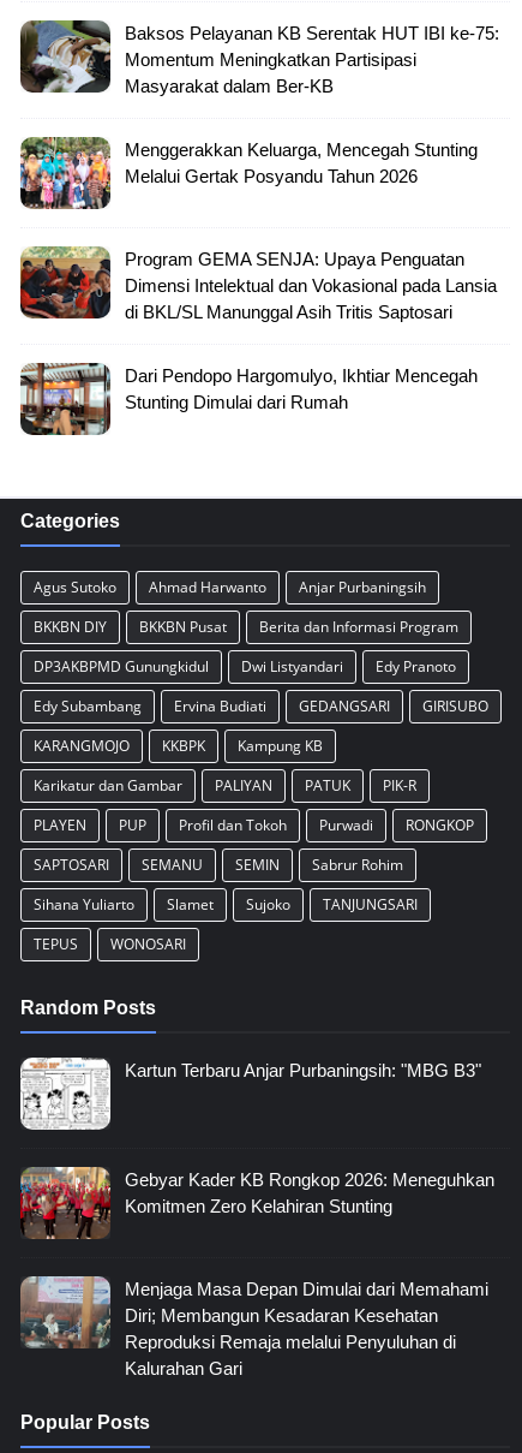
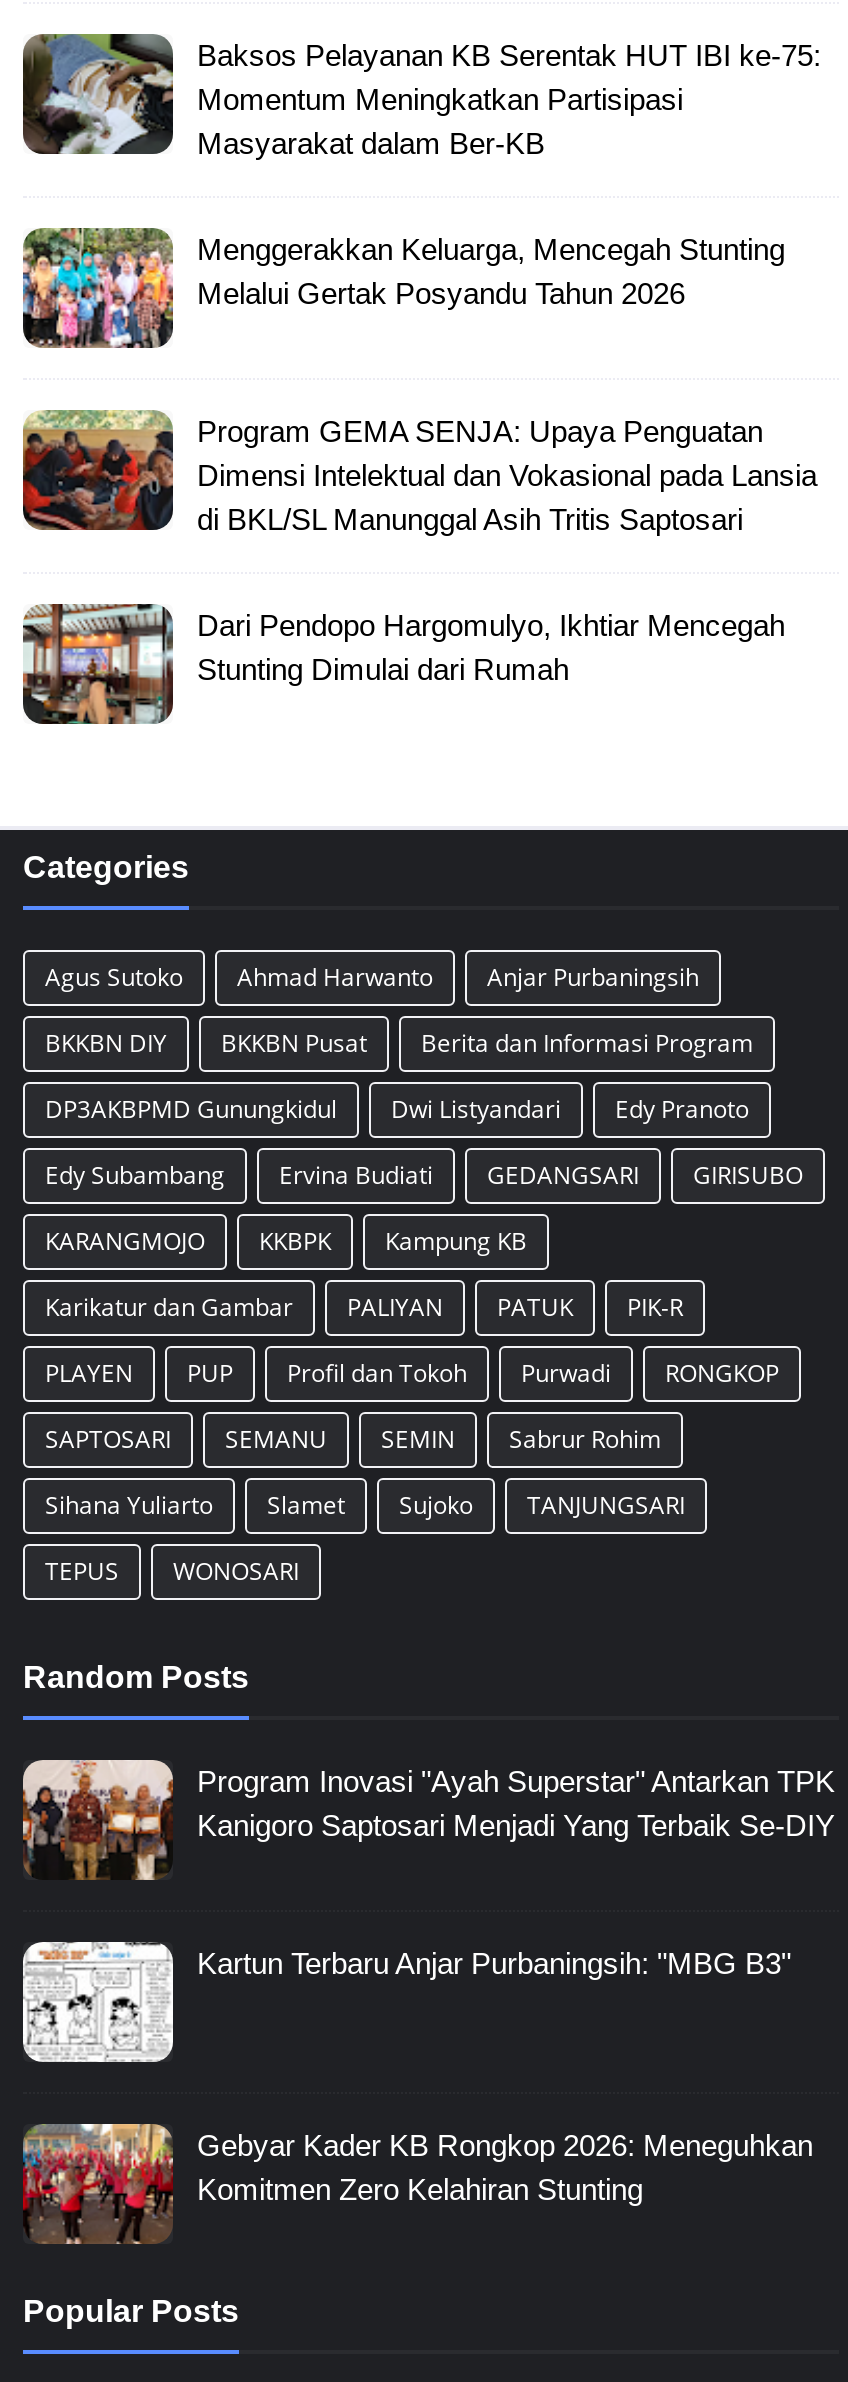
+ [image]
+ Program Inovasi "Ayah Superstar" Antarkan TPK
+ Kanigoro Saptosari Menjadi Yang Terbaik Se-DIY

moved down: [image] | Kartun Terbaru Anjar Purbaningsih: "MBG B3" | Gebyar Kader KB Rongkop 2026: Meneguhkan | Komitmen Zero Kelahiran Stunting

- [image]
- Menjaga Masa Depan Dimulai dari Memahami
- Diri; Membangun Kesadaran Kesehatan
- Reproduksi Remaja melalui Penyuluhan di
- Kalurahan Gari
